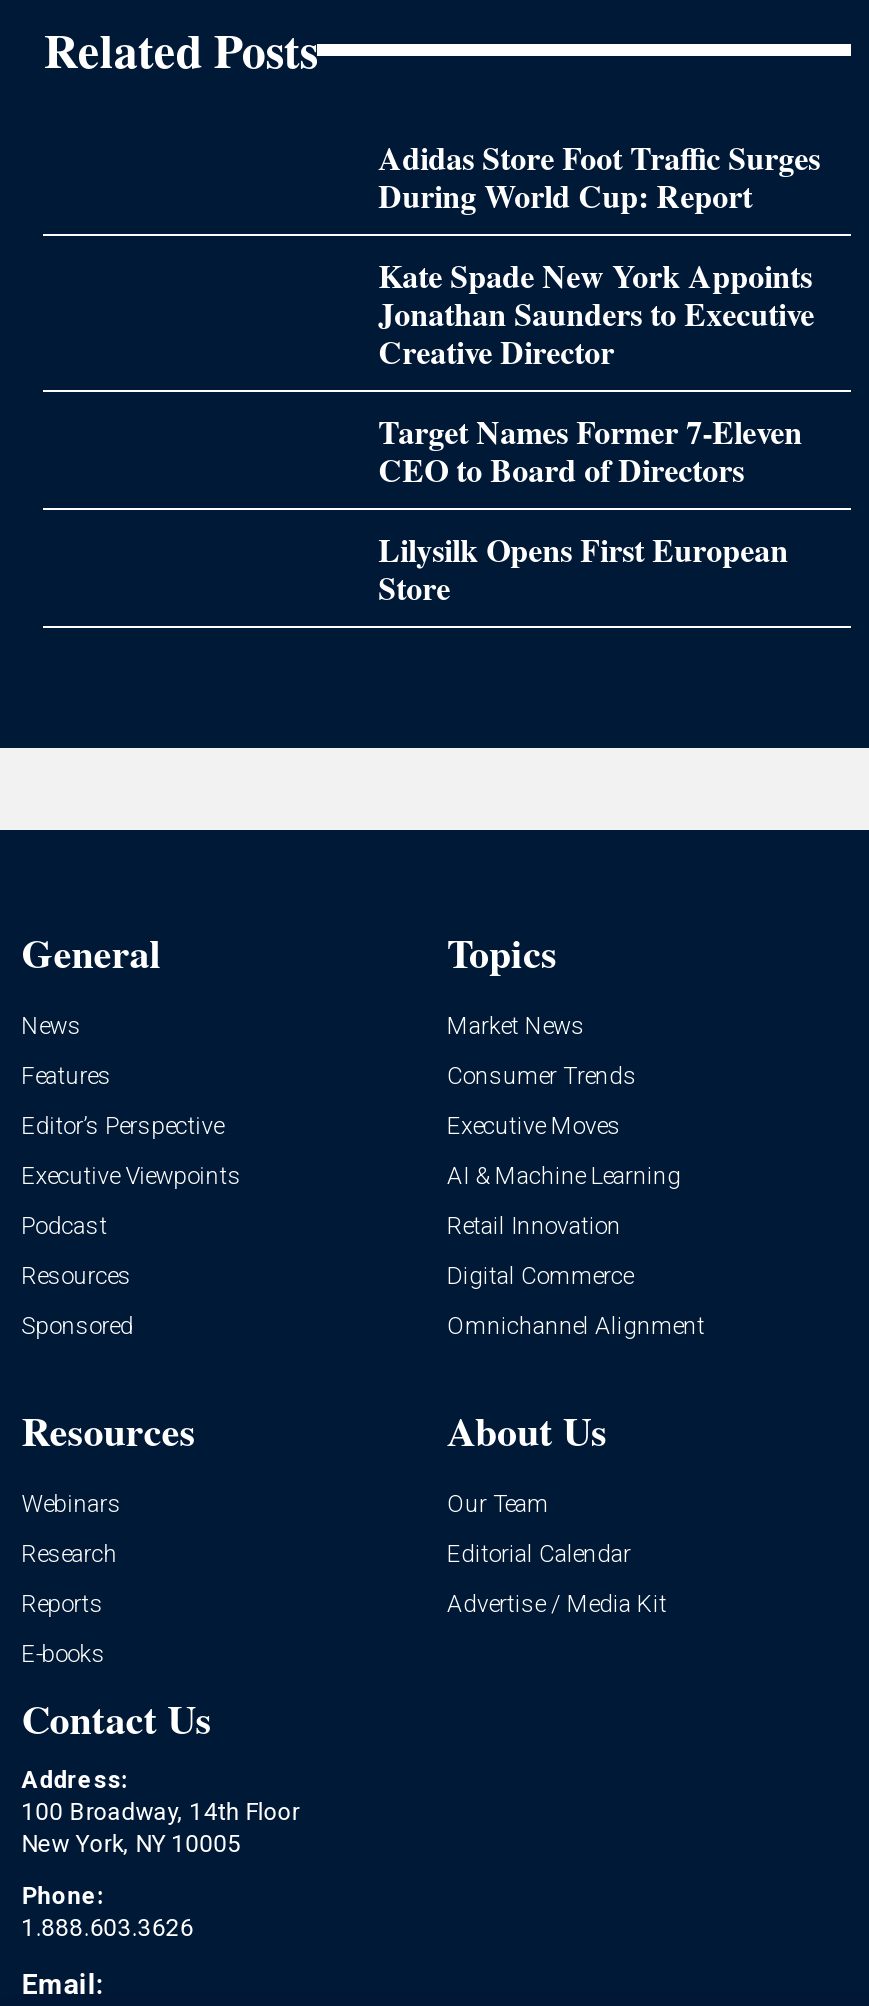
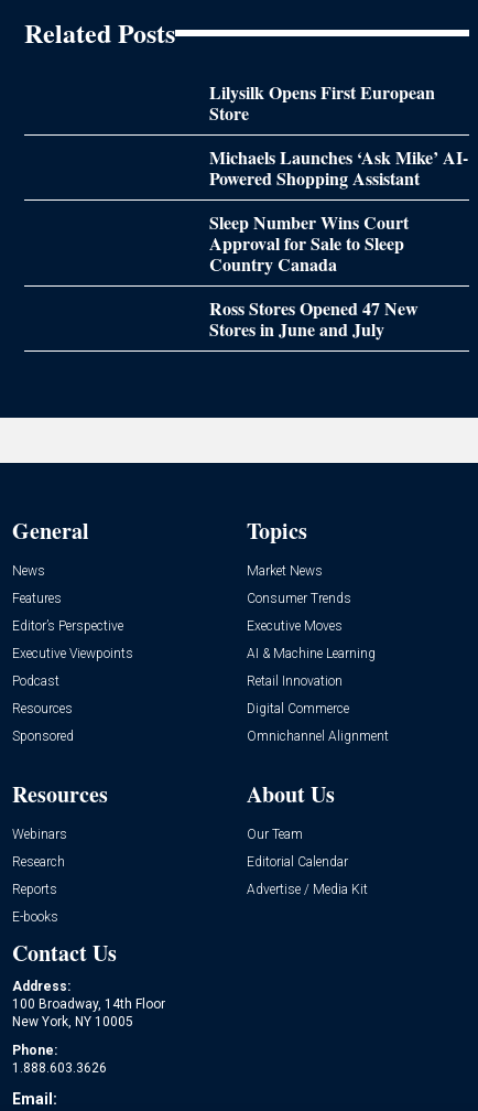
- Adidas Store Foot Traffic Surges
- During World Cup: Report
- Kate Spade New York Appoints
- Jonathan Saunders to Executive
- Creative Director
- Target Names Former 7-Eleven
- CEO to Board of Directors

moved up: Lilysilk Opens First European | Store

+ Michaels Launches ‘Ask Mike’ AI-
+ Powered Shopping Assistant
+ Sleep Number Wins Court
+ Approval for Sale to Sleep
+ Country Canada
+ Ross Stores Opened 47 New
+ Stores in June and July
